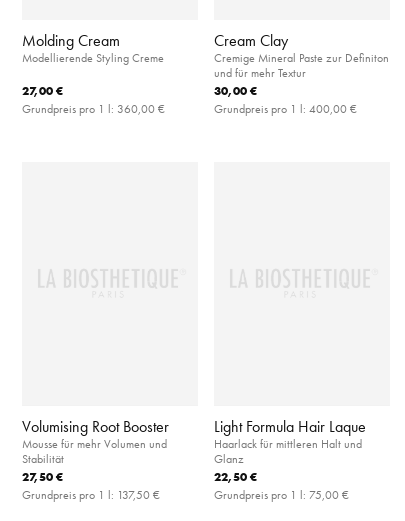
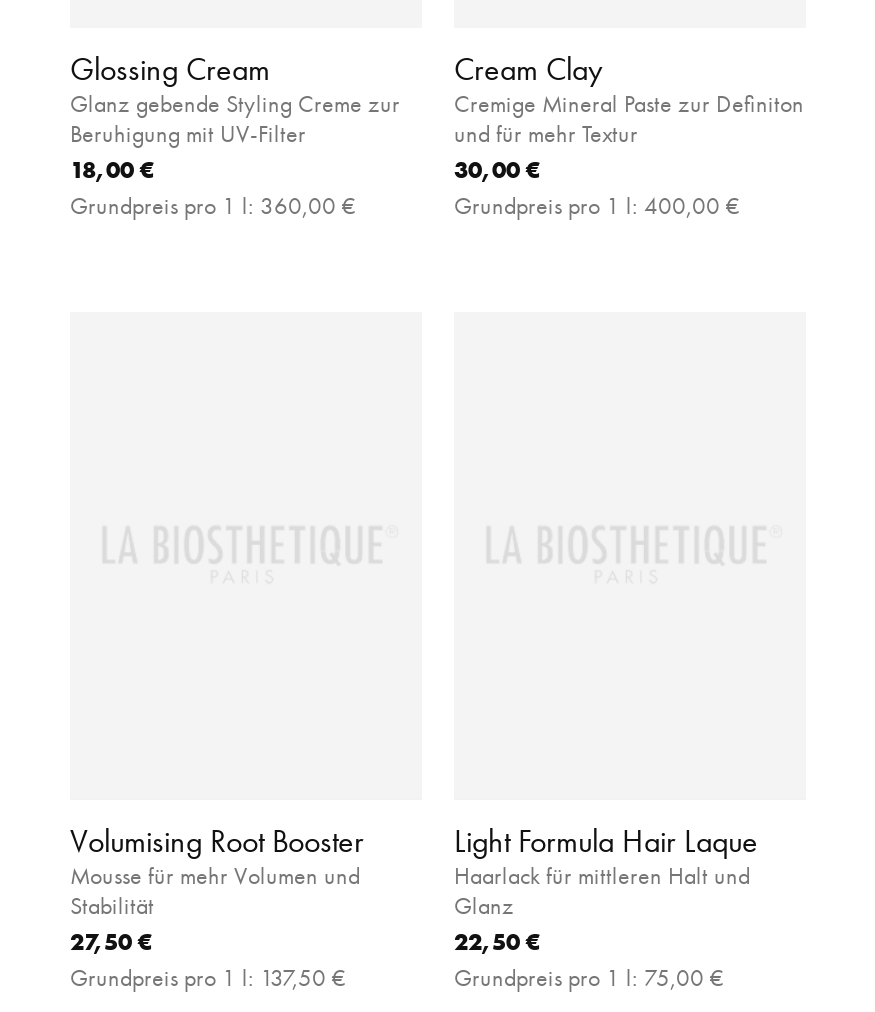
- Molding Cream
- Modellierende Styling Creme
- 27,00 €
+ Glossing Cream
+ Glanz gebende Styling Creme zur
+ Beruhigung mit UV-Filter
+ 18,00 €
